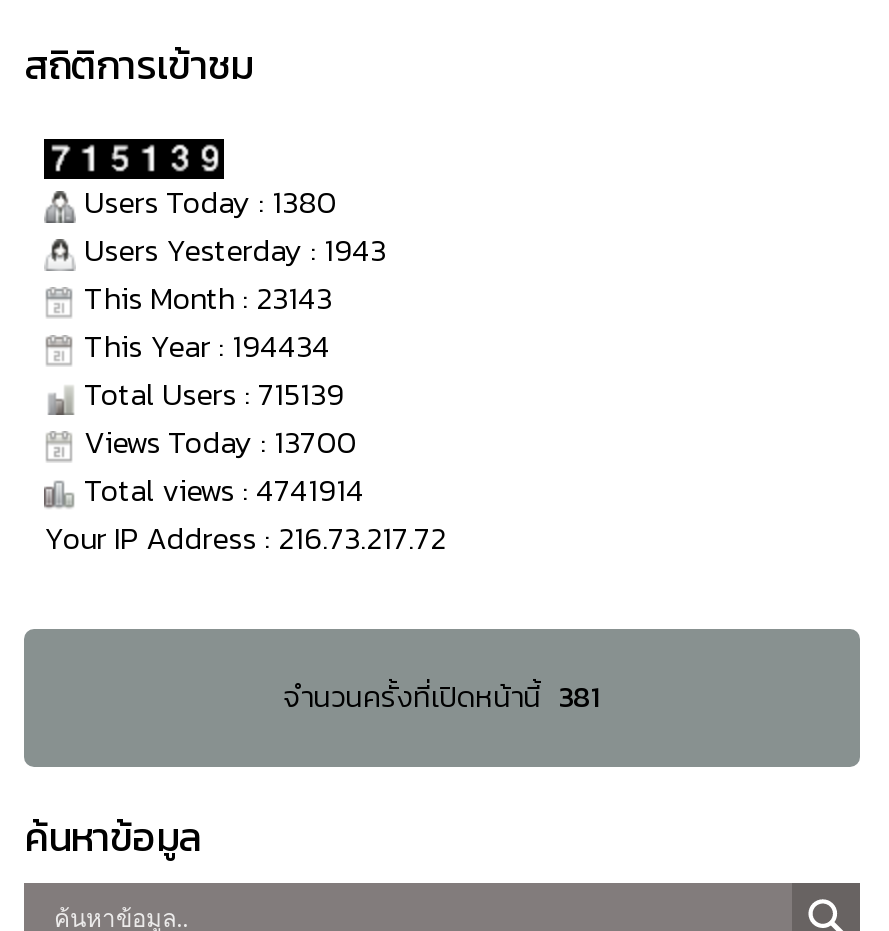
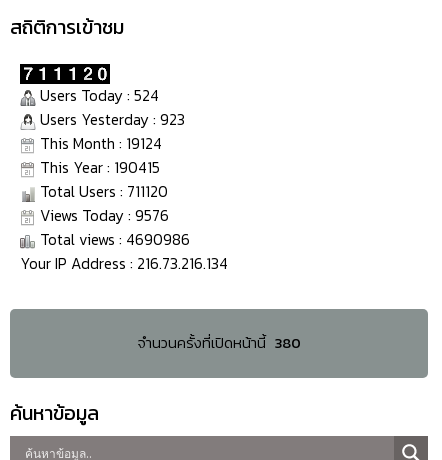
- Users Today : 1380
+ Users Today : 524

- Users Yesterday : 1943
+ Users Yesterday : 923

- This Month : 23143
+ This Month : 19124

- This Year : 194434
+ This Year : 190415

- Total Users : 715139
+ Total Users : 711120

- Views Today : 13700
+ Views Today : 9576

- Total views : 4741914
+ Total views : 4690986

- Your IP Address : 216.73.217.72
+ Your IP Address : 216.73.216.134

- จำนวนครั้งที่เปิดหน้านี้381
+ จำนวนครั้งที่เปิดหน้านี้380
